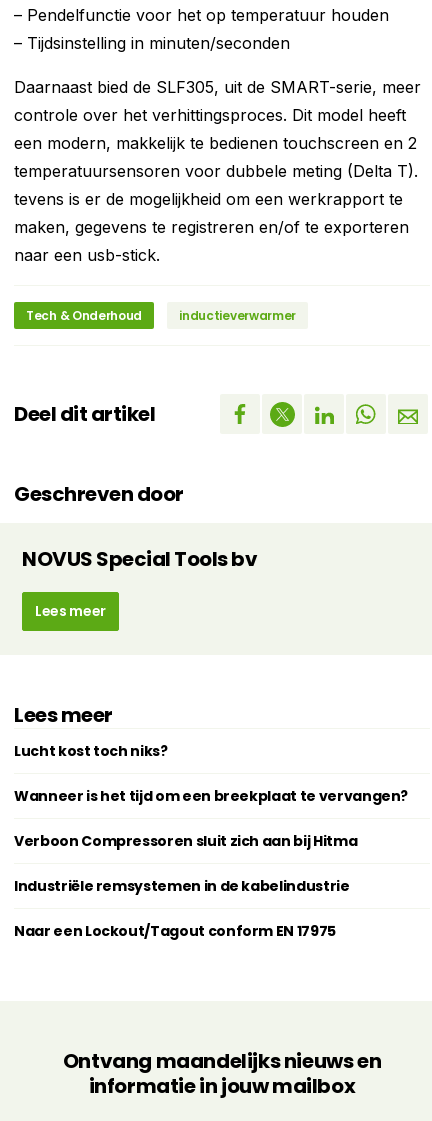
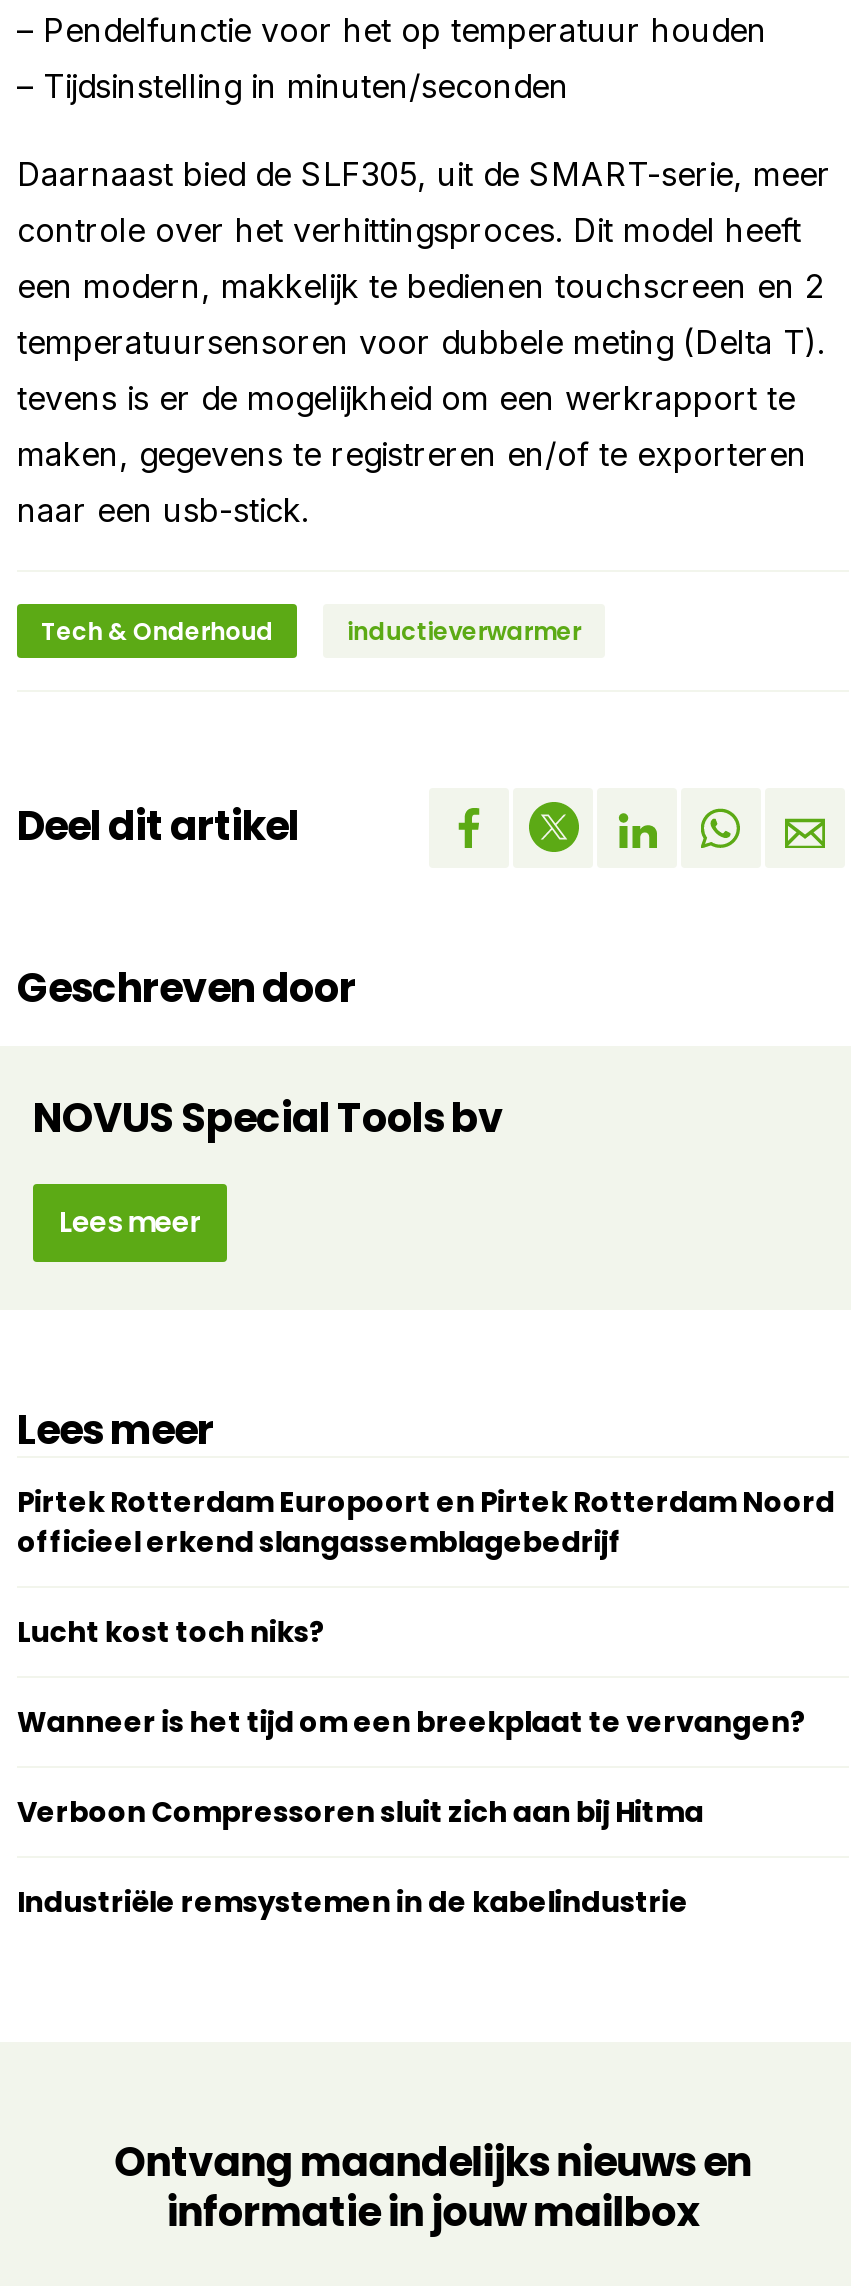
+ Pirtek Rotterdam Europoort en Pirtek Rotterdam Noord
+ officieel erkend slangassemblagebedrijf

moved down: Lucht kost toch niks? | Wanneer is het tijd om een breekplaat te vervangen? | Verboon Compressoren sluit zich aan bij Hitma | Industriële remsystemen in de kabelindustrie

- Naar een Lockout/Tagout conform EN 17975
